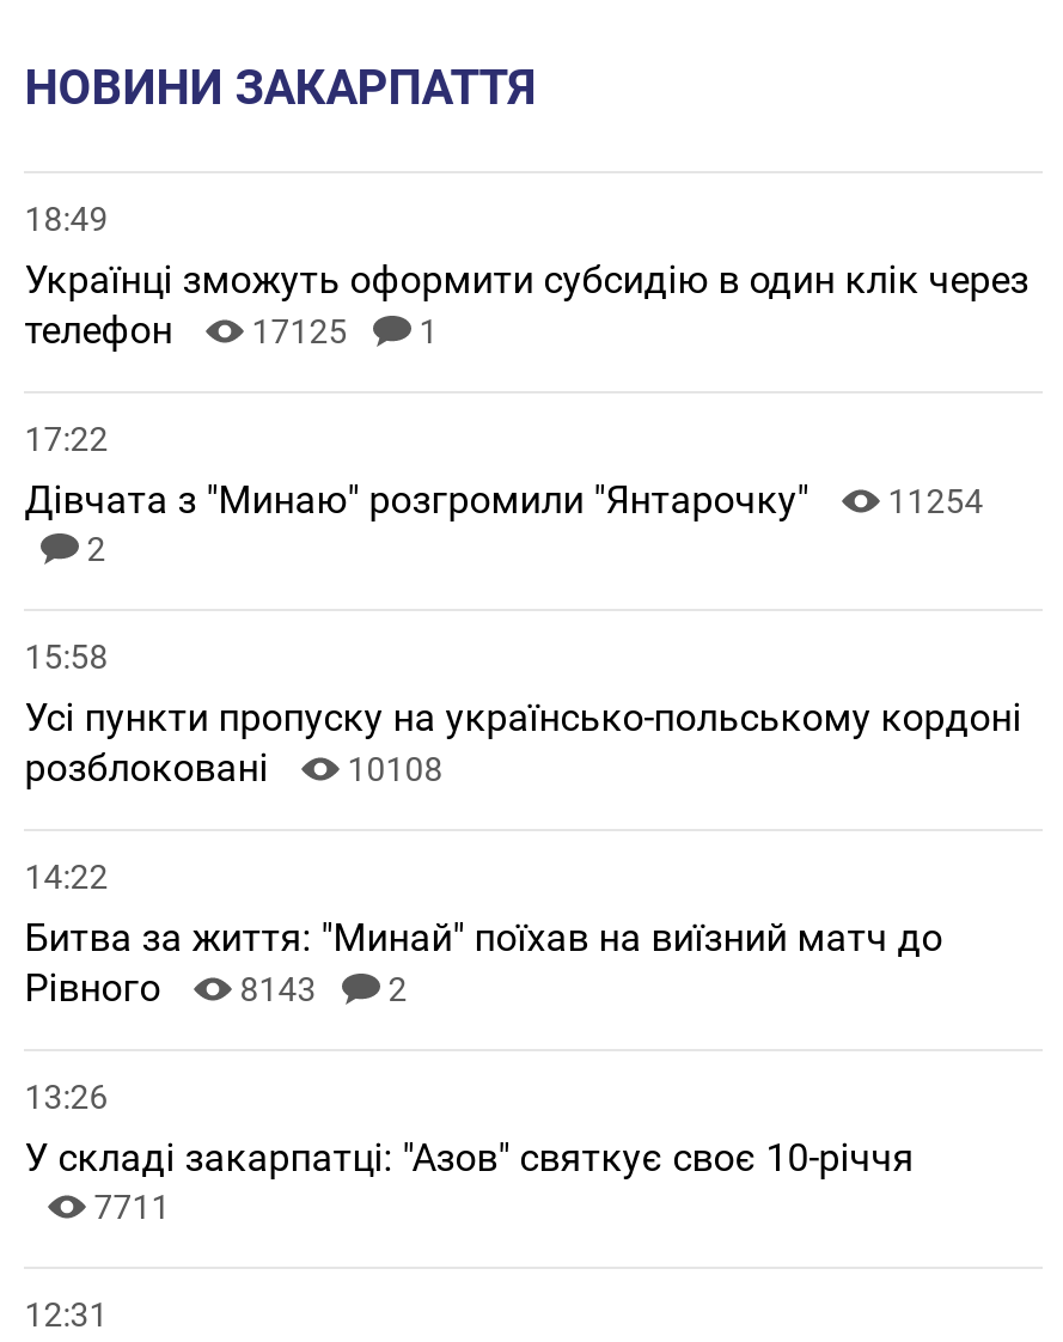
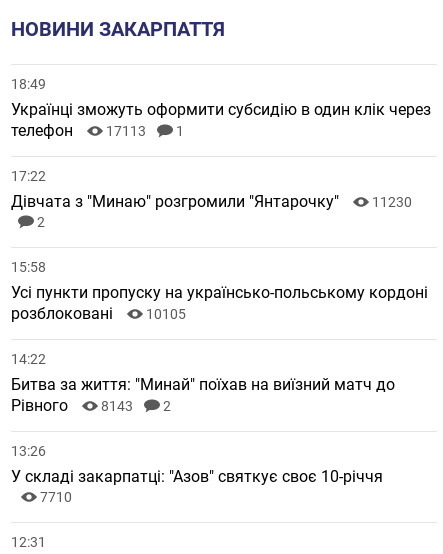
- телефон 17125 1
+ телефон 17113 1

- Дівчата з "Минаю" розгромили "Янтарочку" 11254
+ Дівчата з "Минаю" розгромили "Янтарочку" 11230

- розблоковані 10108
+ розблоковані 10105

- 7711
+ 7710
